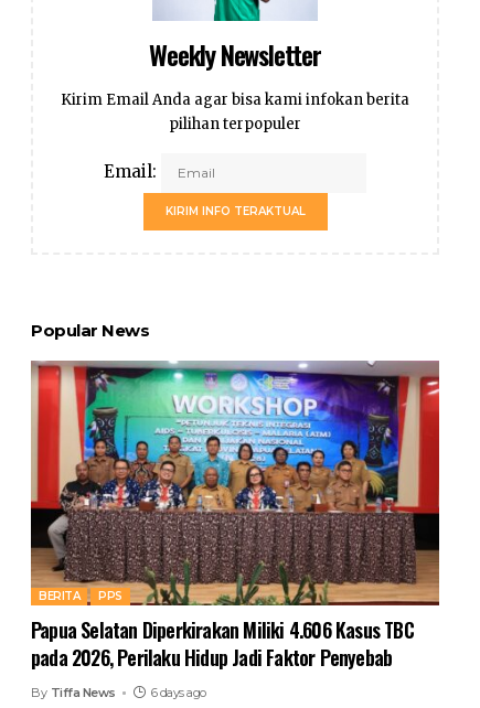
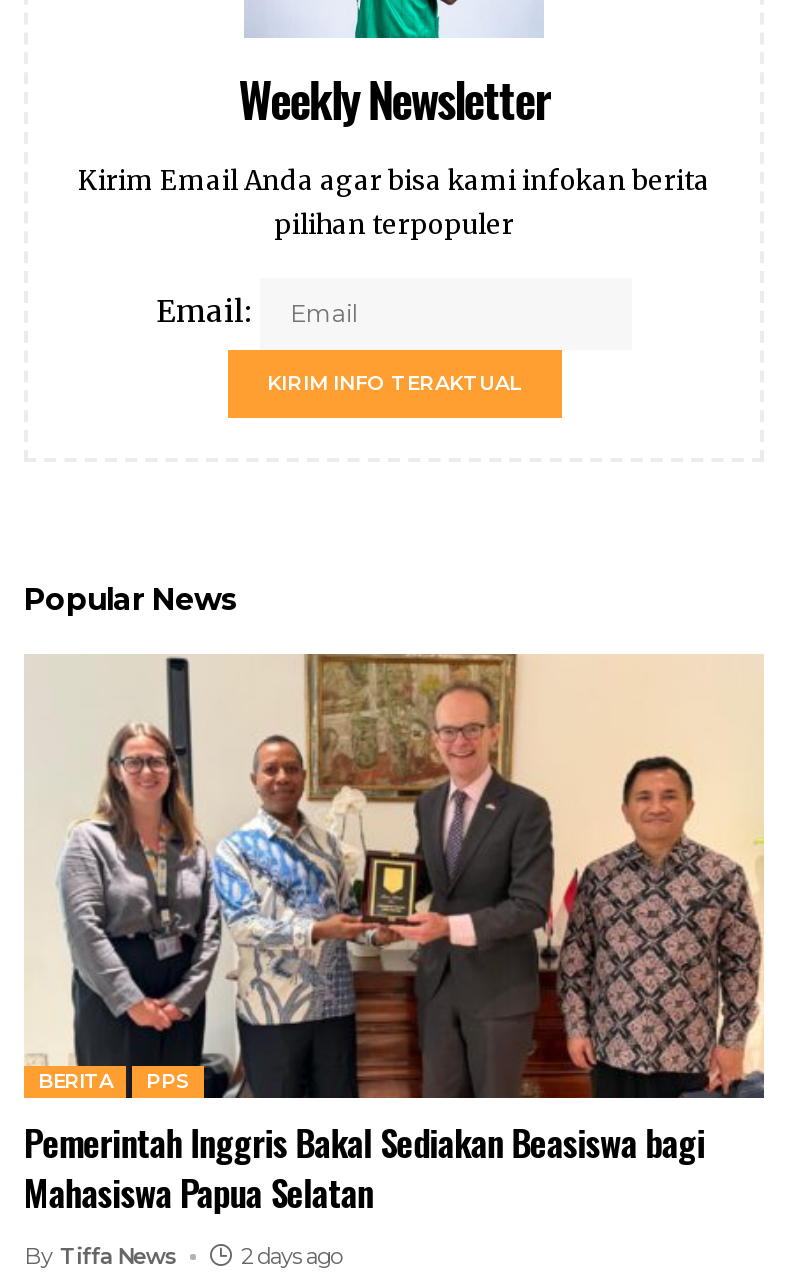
- [image]
- Papua Selatan Diperkirakan Miliki 4.606 Kasus TBC
- pada 2026, Perilaku Hidup Jadi Faktor Penyebab
+ [image]
+ Pemerintah Inggris Bakal Sediakan Beasiswa bagi
+ Mahasiswa Papua Selatan

- 6 days ago
+ 2 days ago
